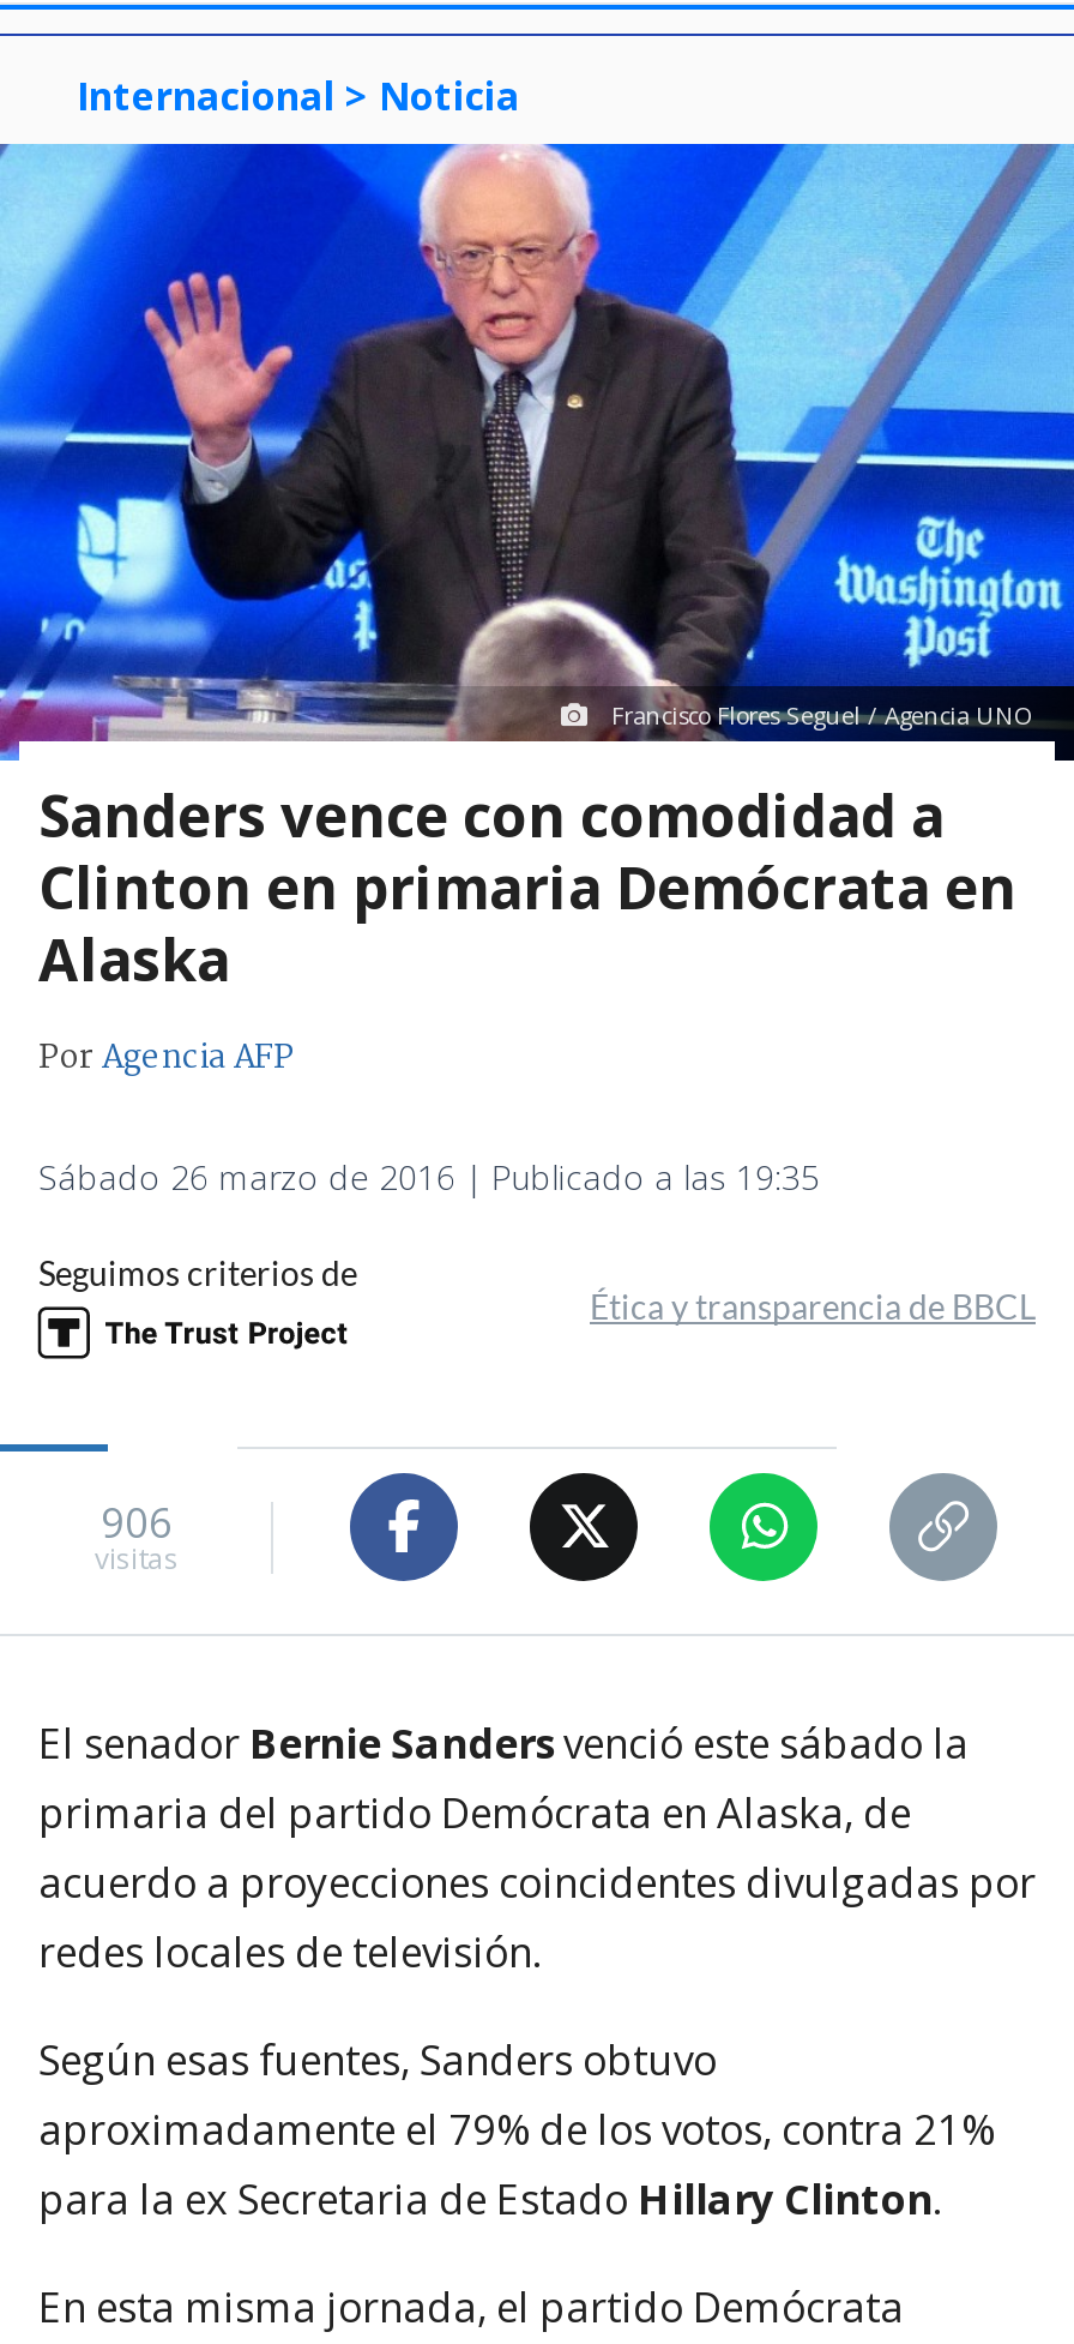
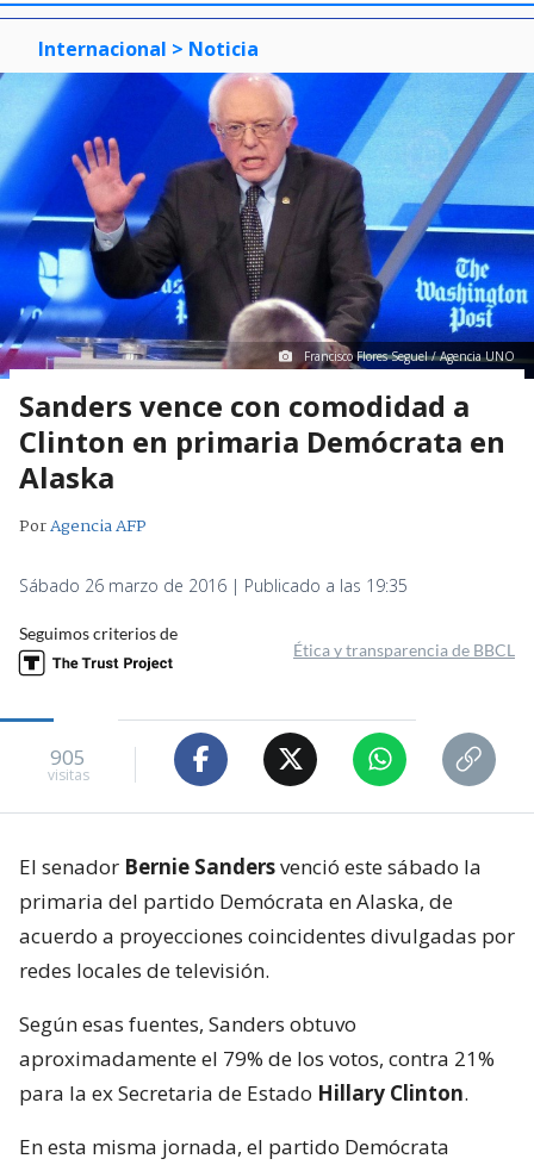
- 906
+ 905
